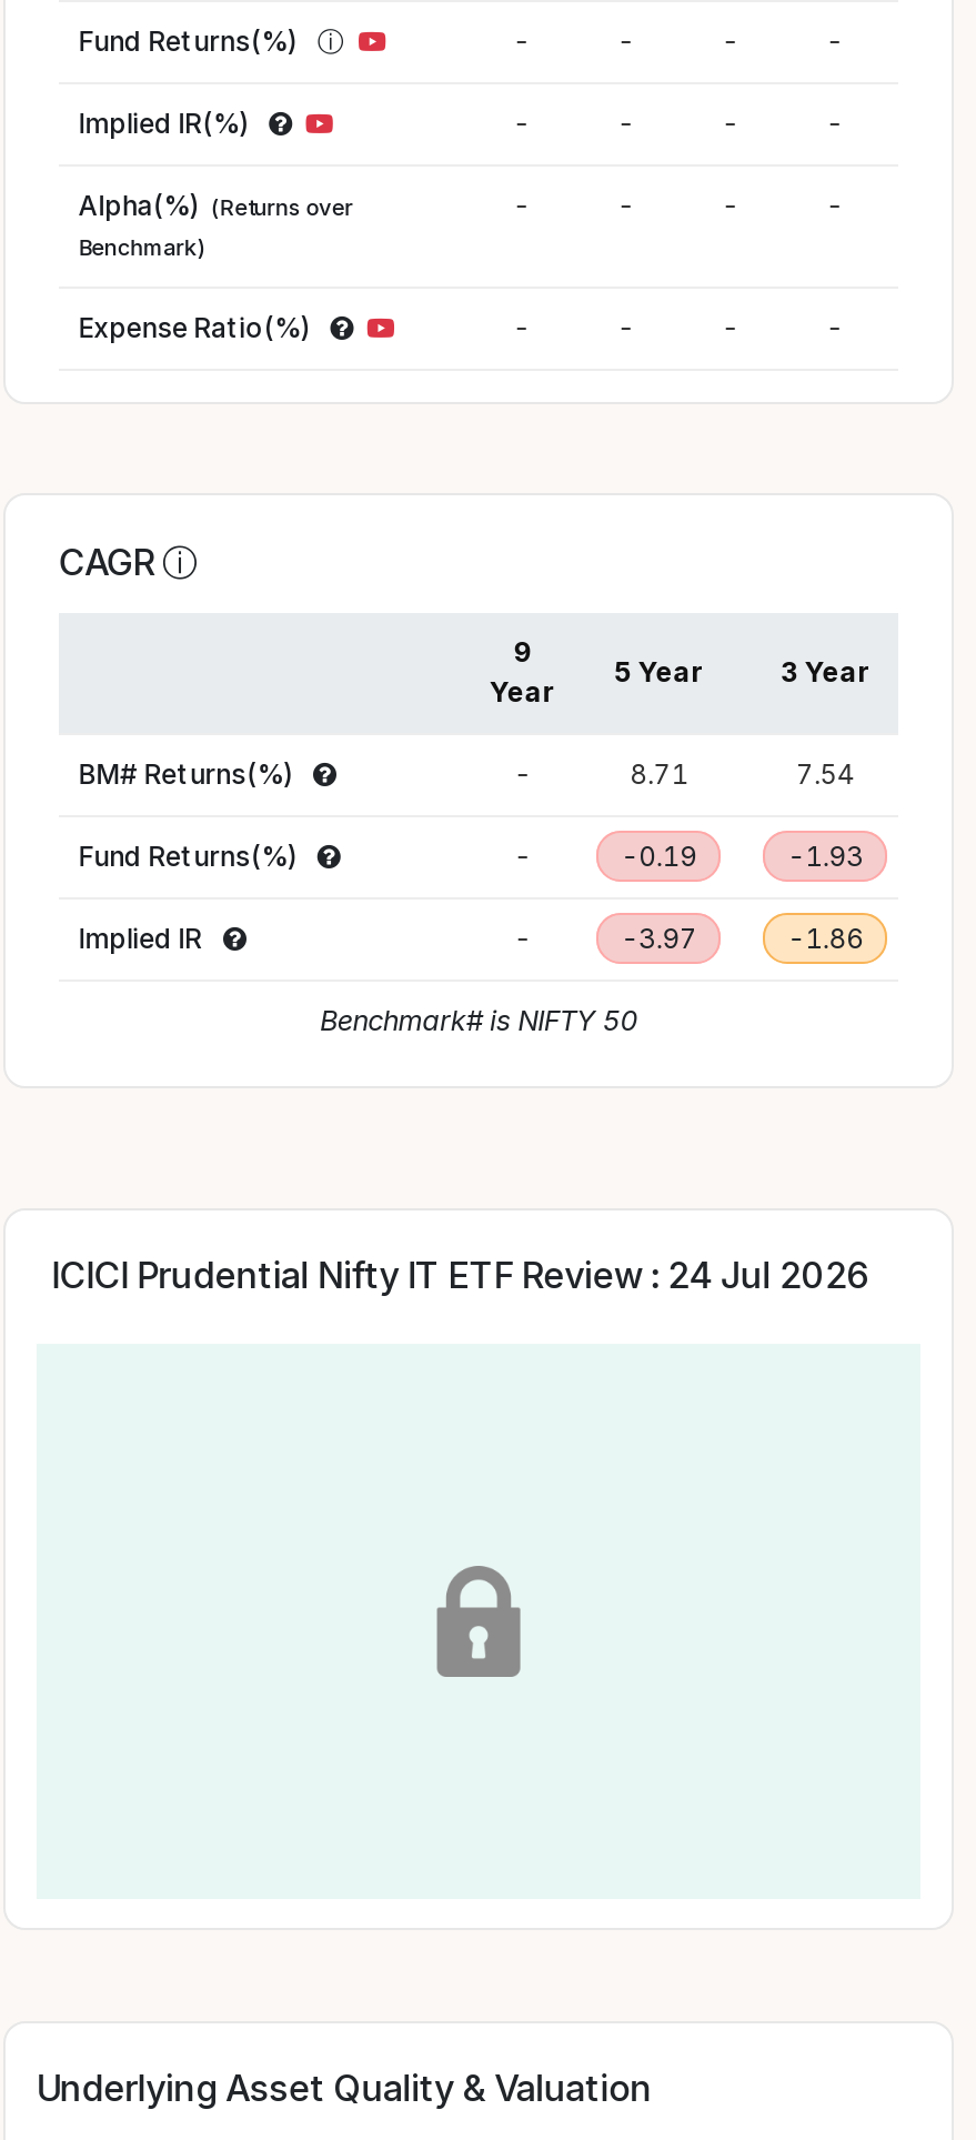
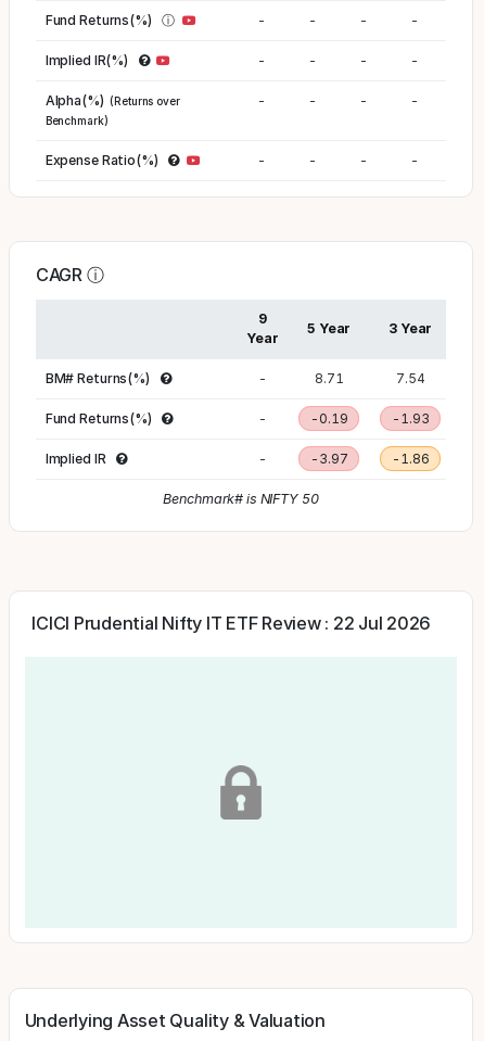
- ICICI Prudential Nifty IT ETF Review : 24 Jul 2026
+ ICICI Prudential Nifty IT ETF Review : 22 Jul 2026
